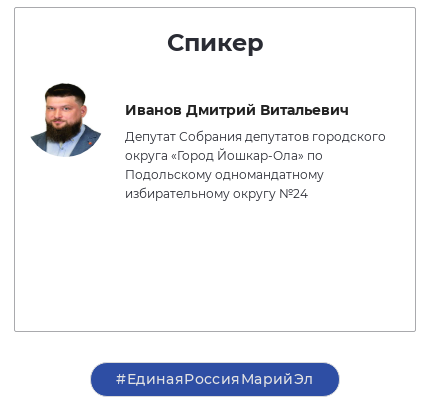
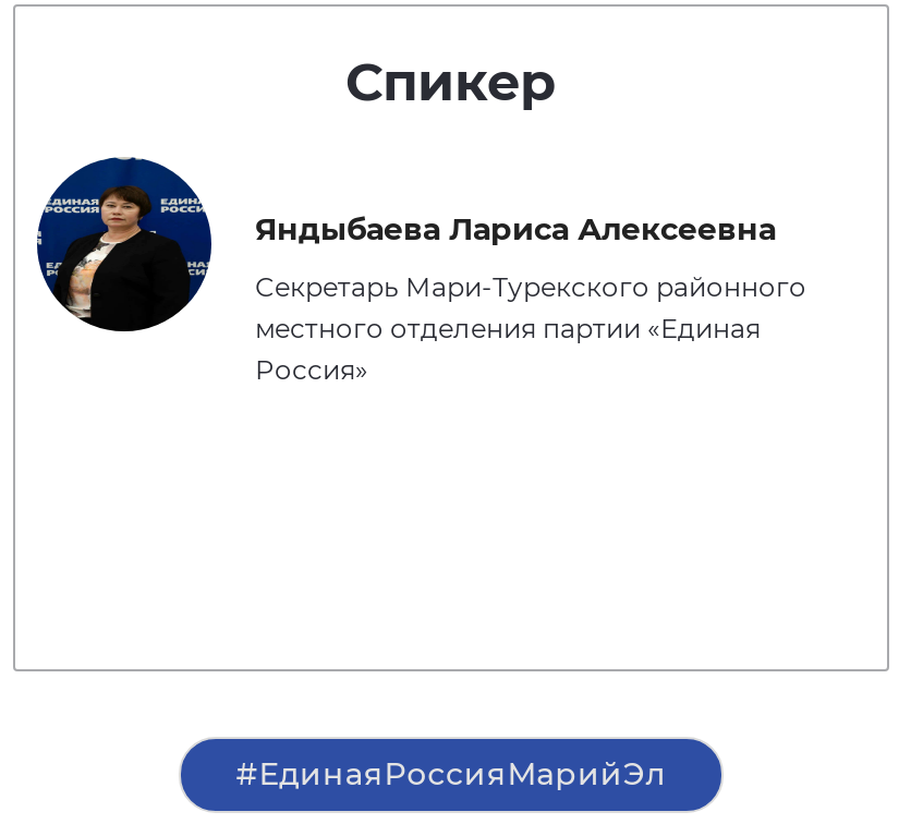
- [image]
- Иванов Дмитрий Витальевич
+ [image]
+ Яндыбаева Лариса Алексеевна

- Депутат Собрания депутатов городского
- округа «Город Йошкар-Ола» по
- Подольскому одномандатному
- избирательному округу №24
+ Секретарь Мари-Турекского районного
+ местного отделения партии «Единая
+ Россия»
